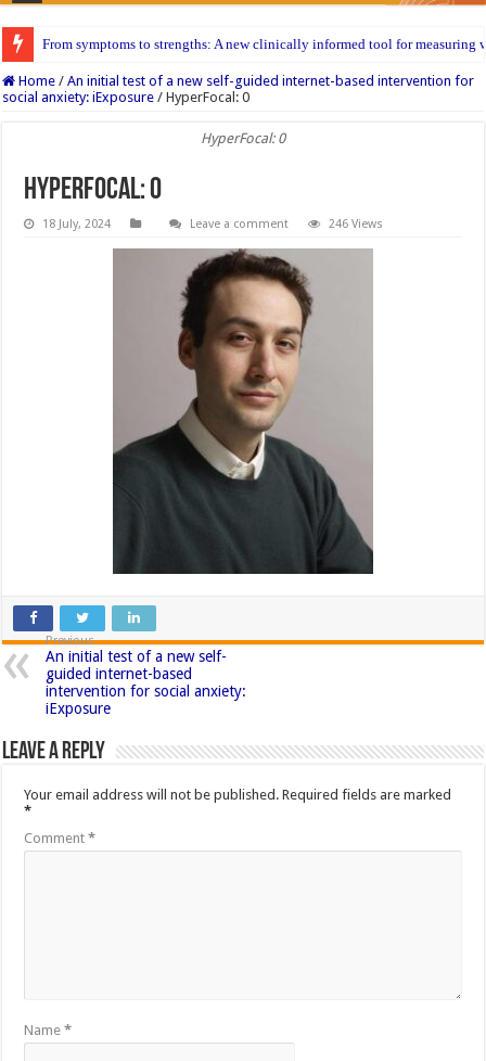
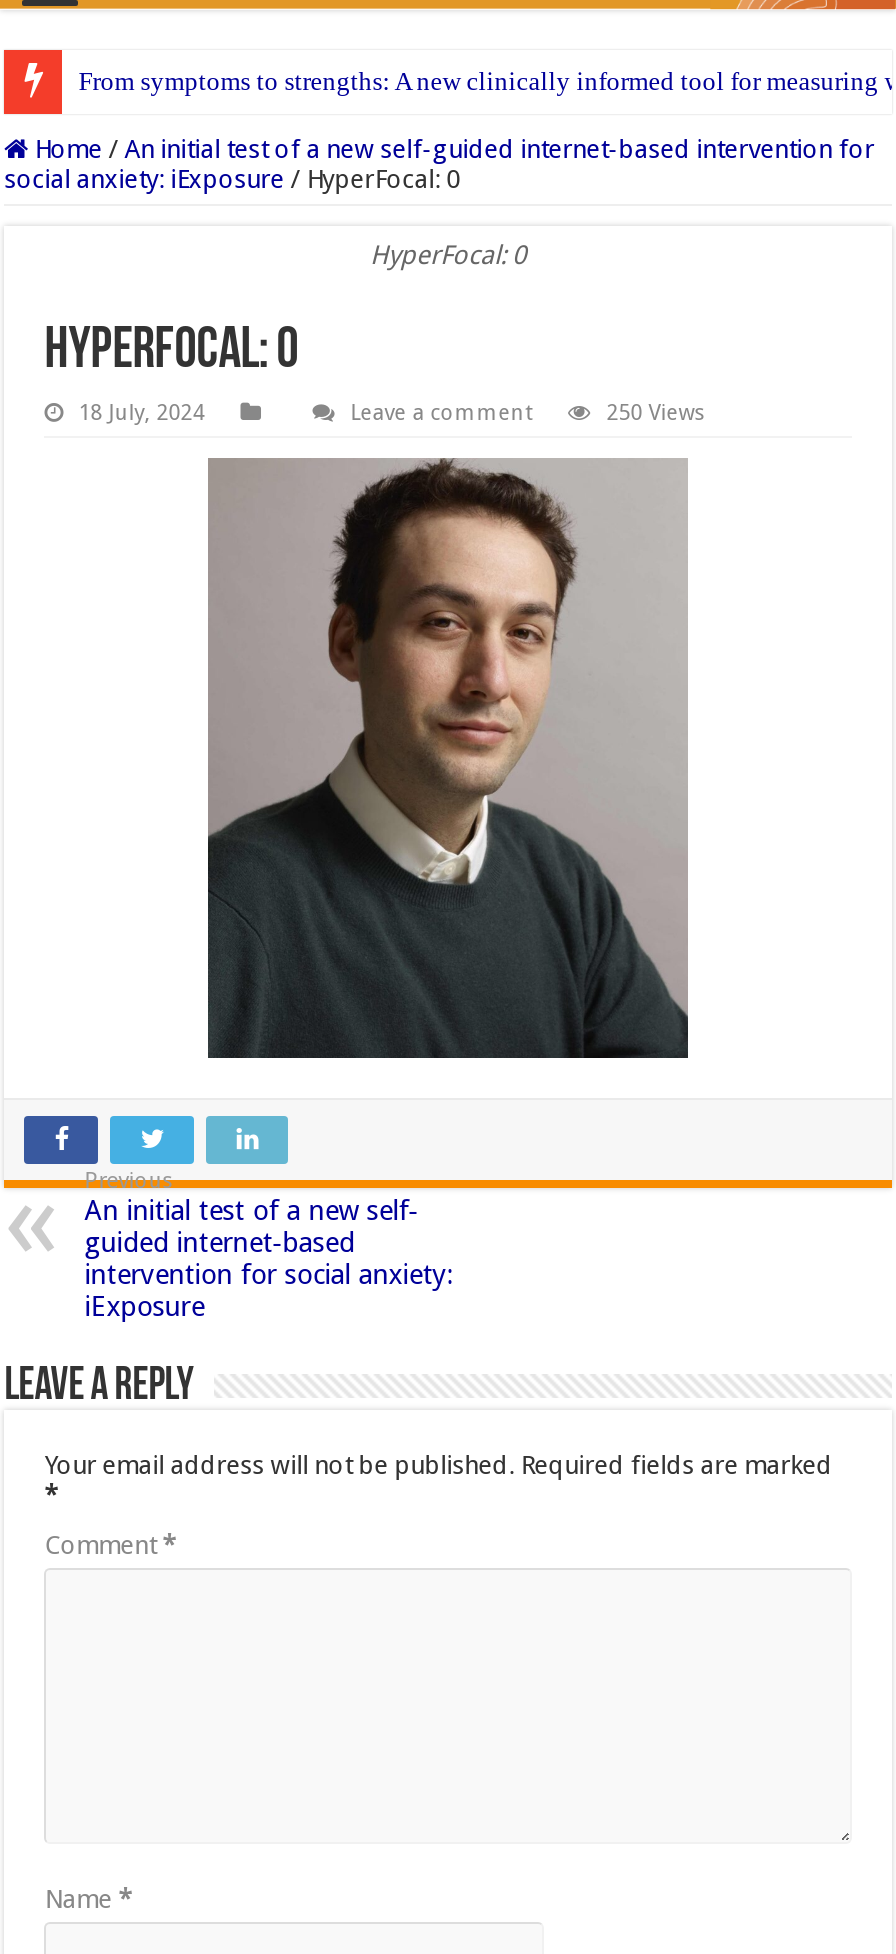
- 246 Views
+ 250 Views
